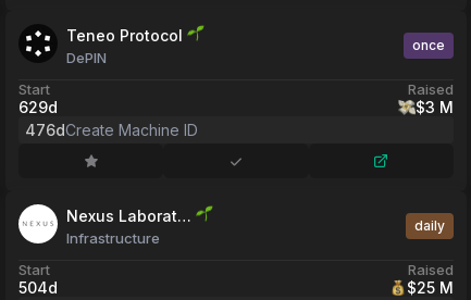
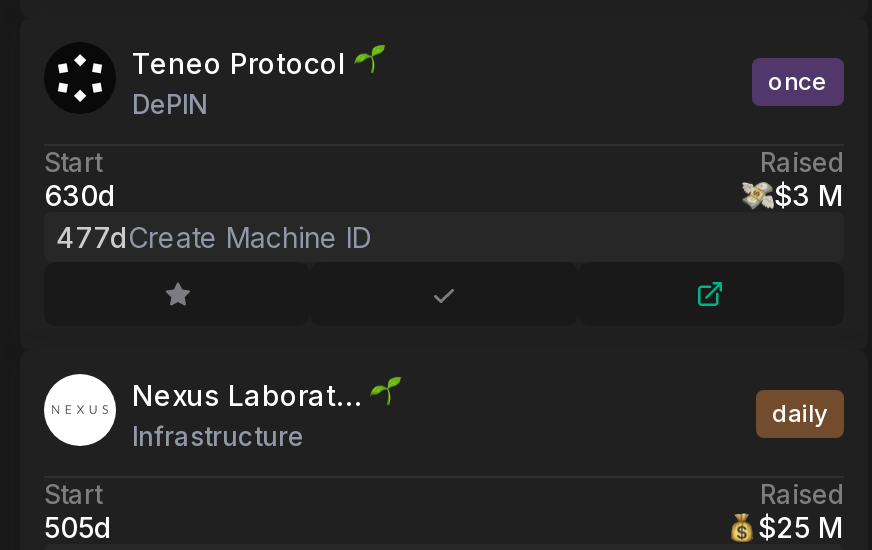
- 629d
+ 630d

- 476dCreate Machine ID
+ 477dCreate Machine ID

- 504d
+ 505d
